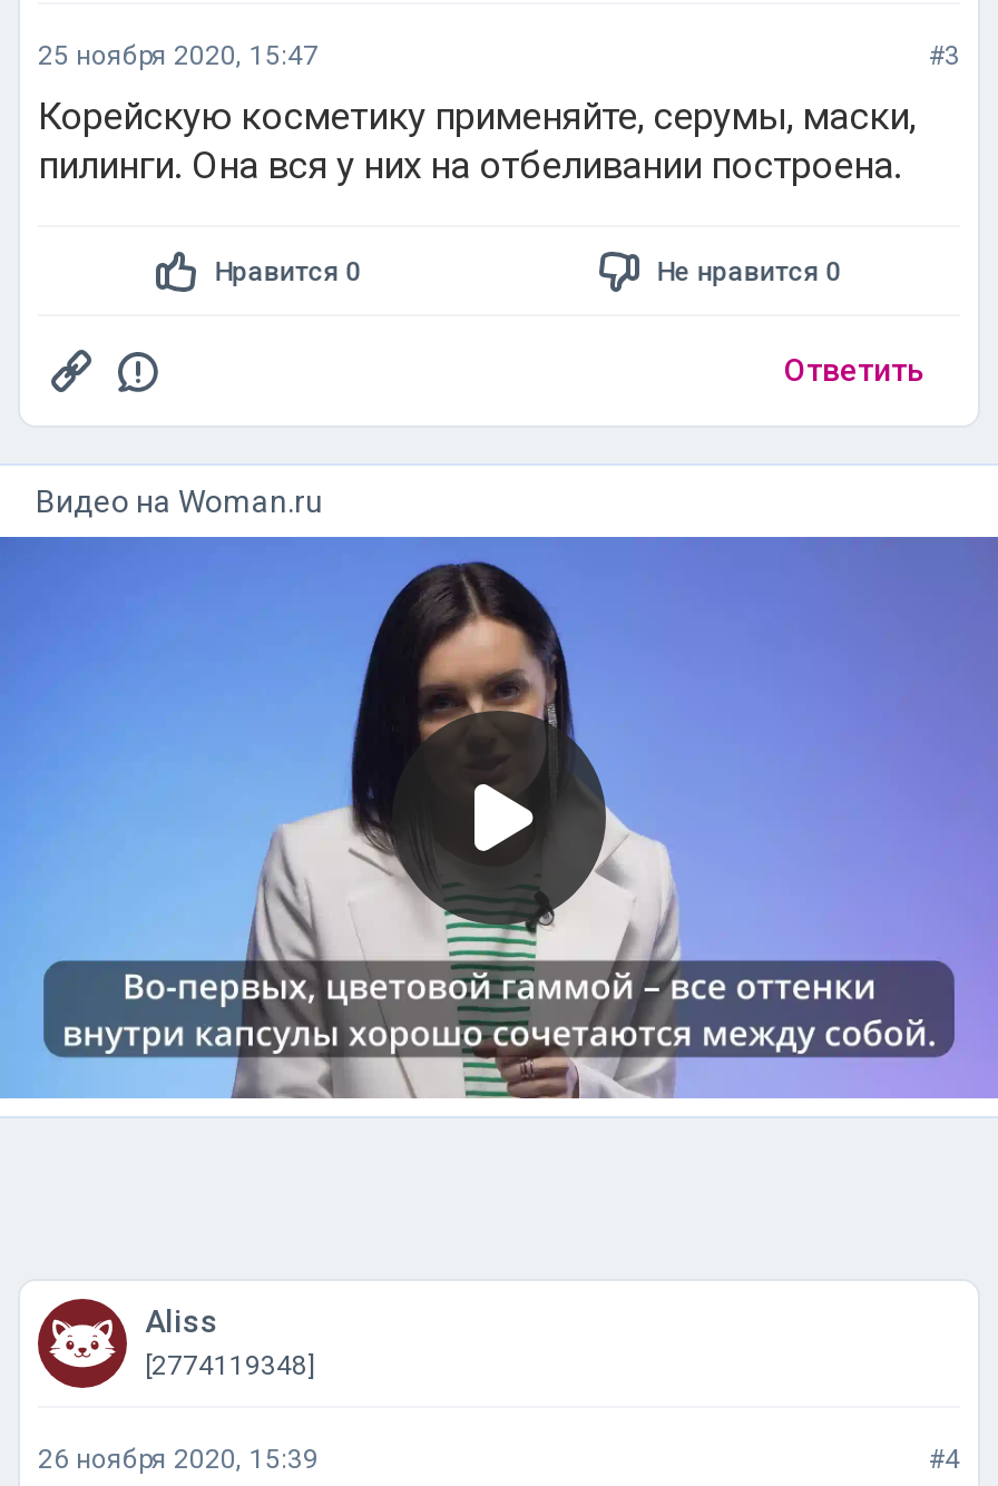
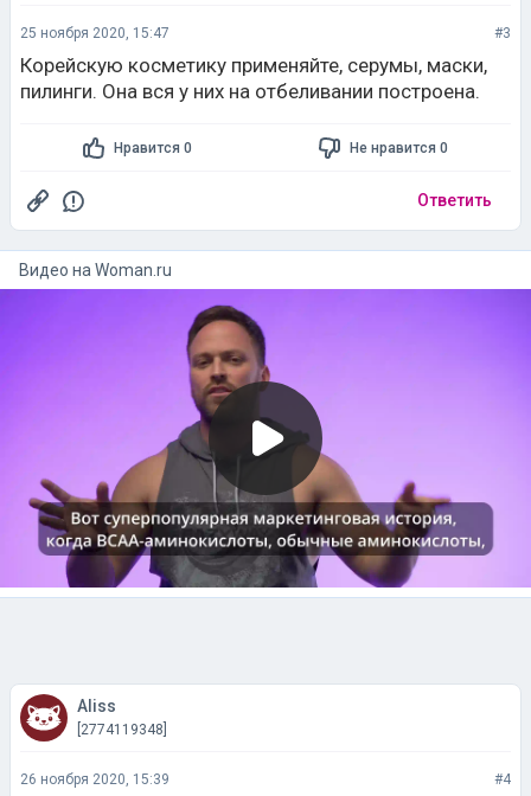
- [image]
+ [image]
